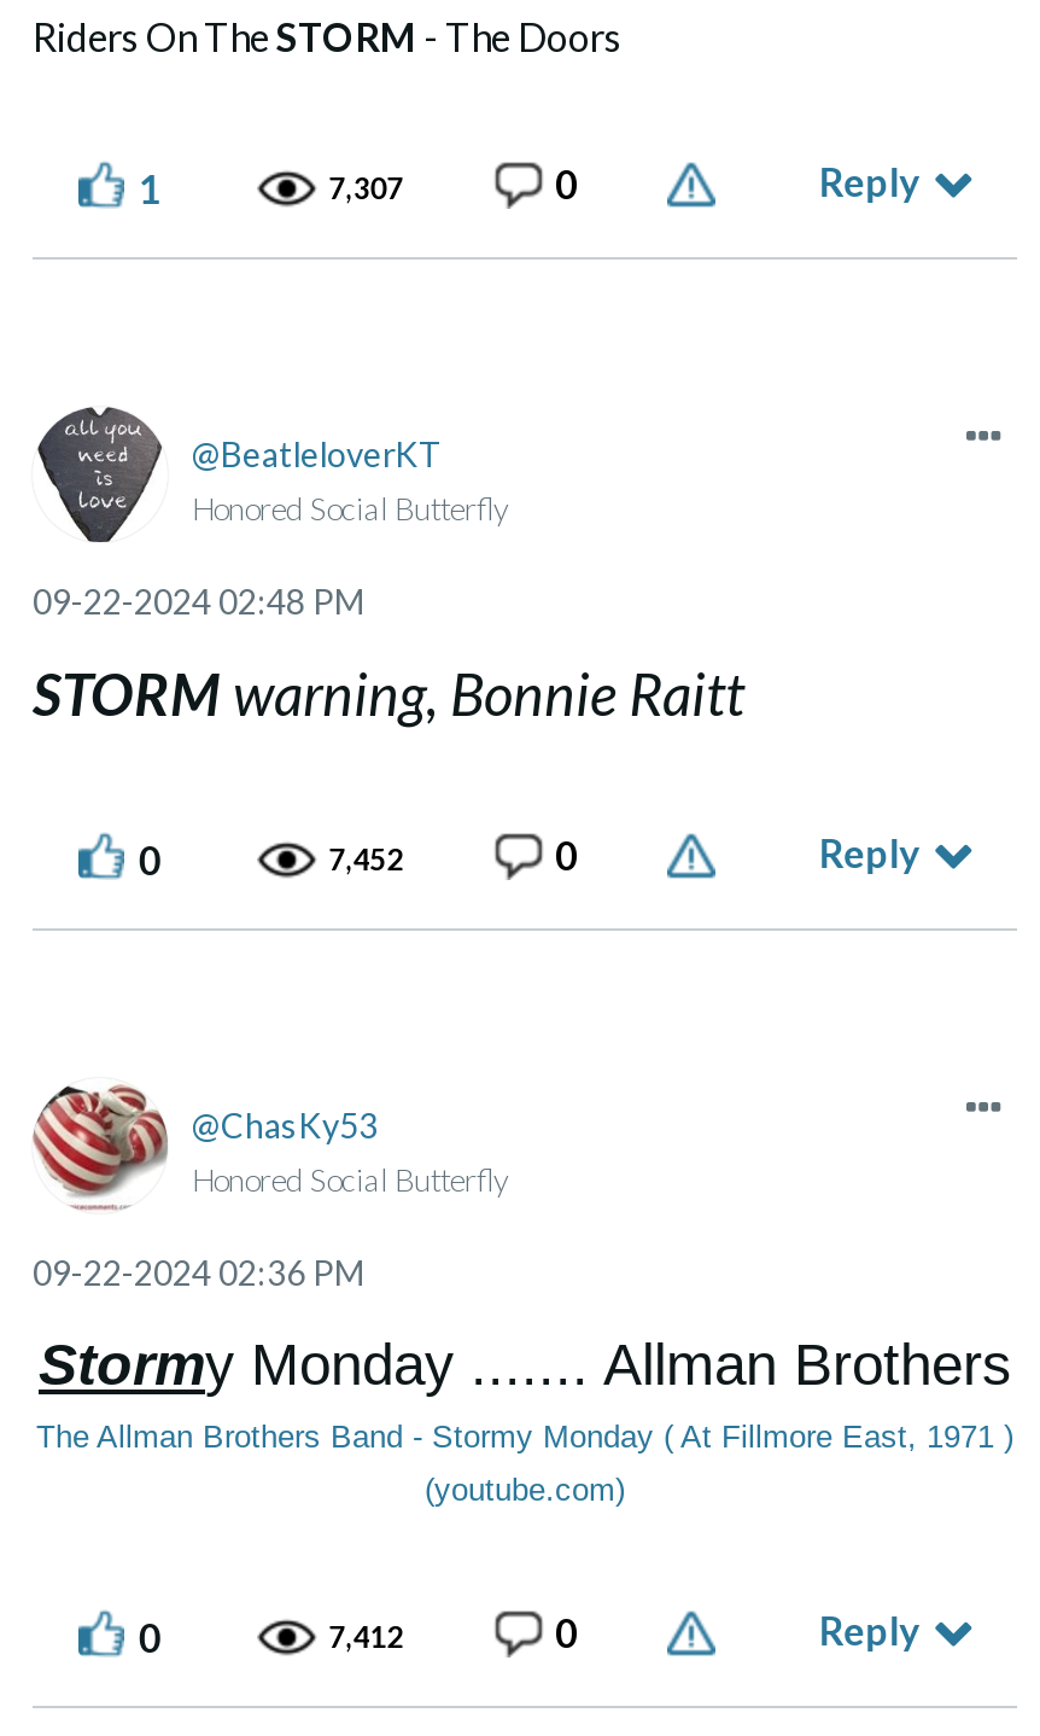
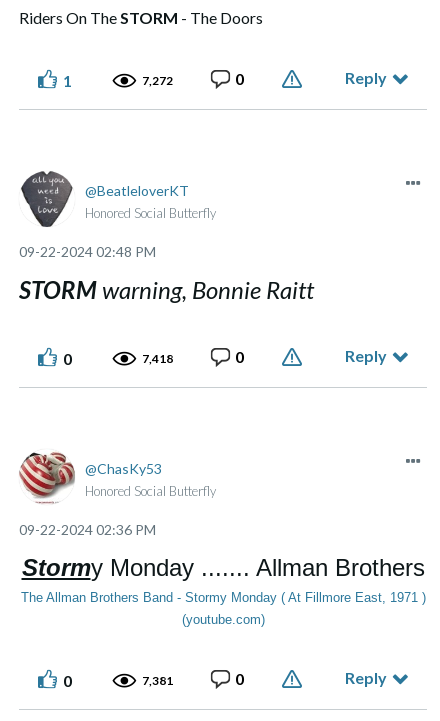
- 7,307
+ 7,272

- 7,452
+ 7,418

- 7,412
+ 7,381
